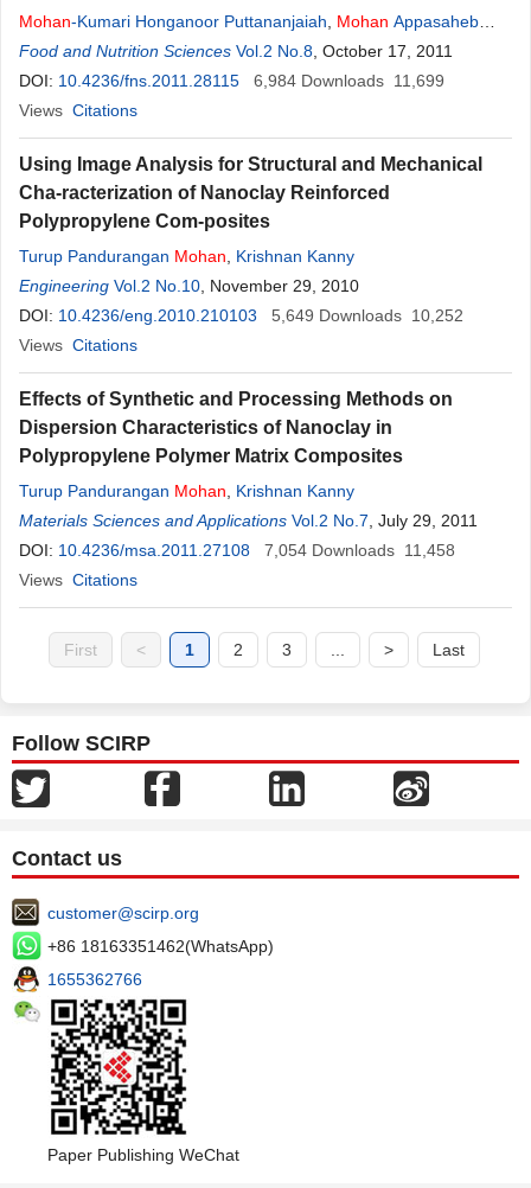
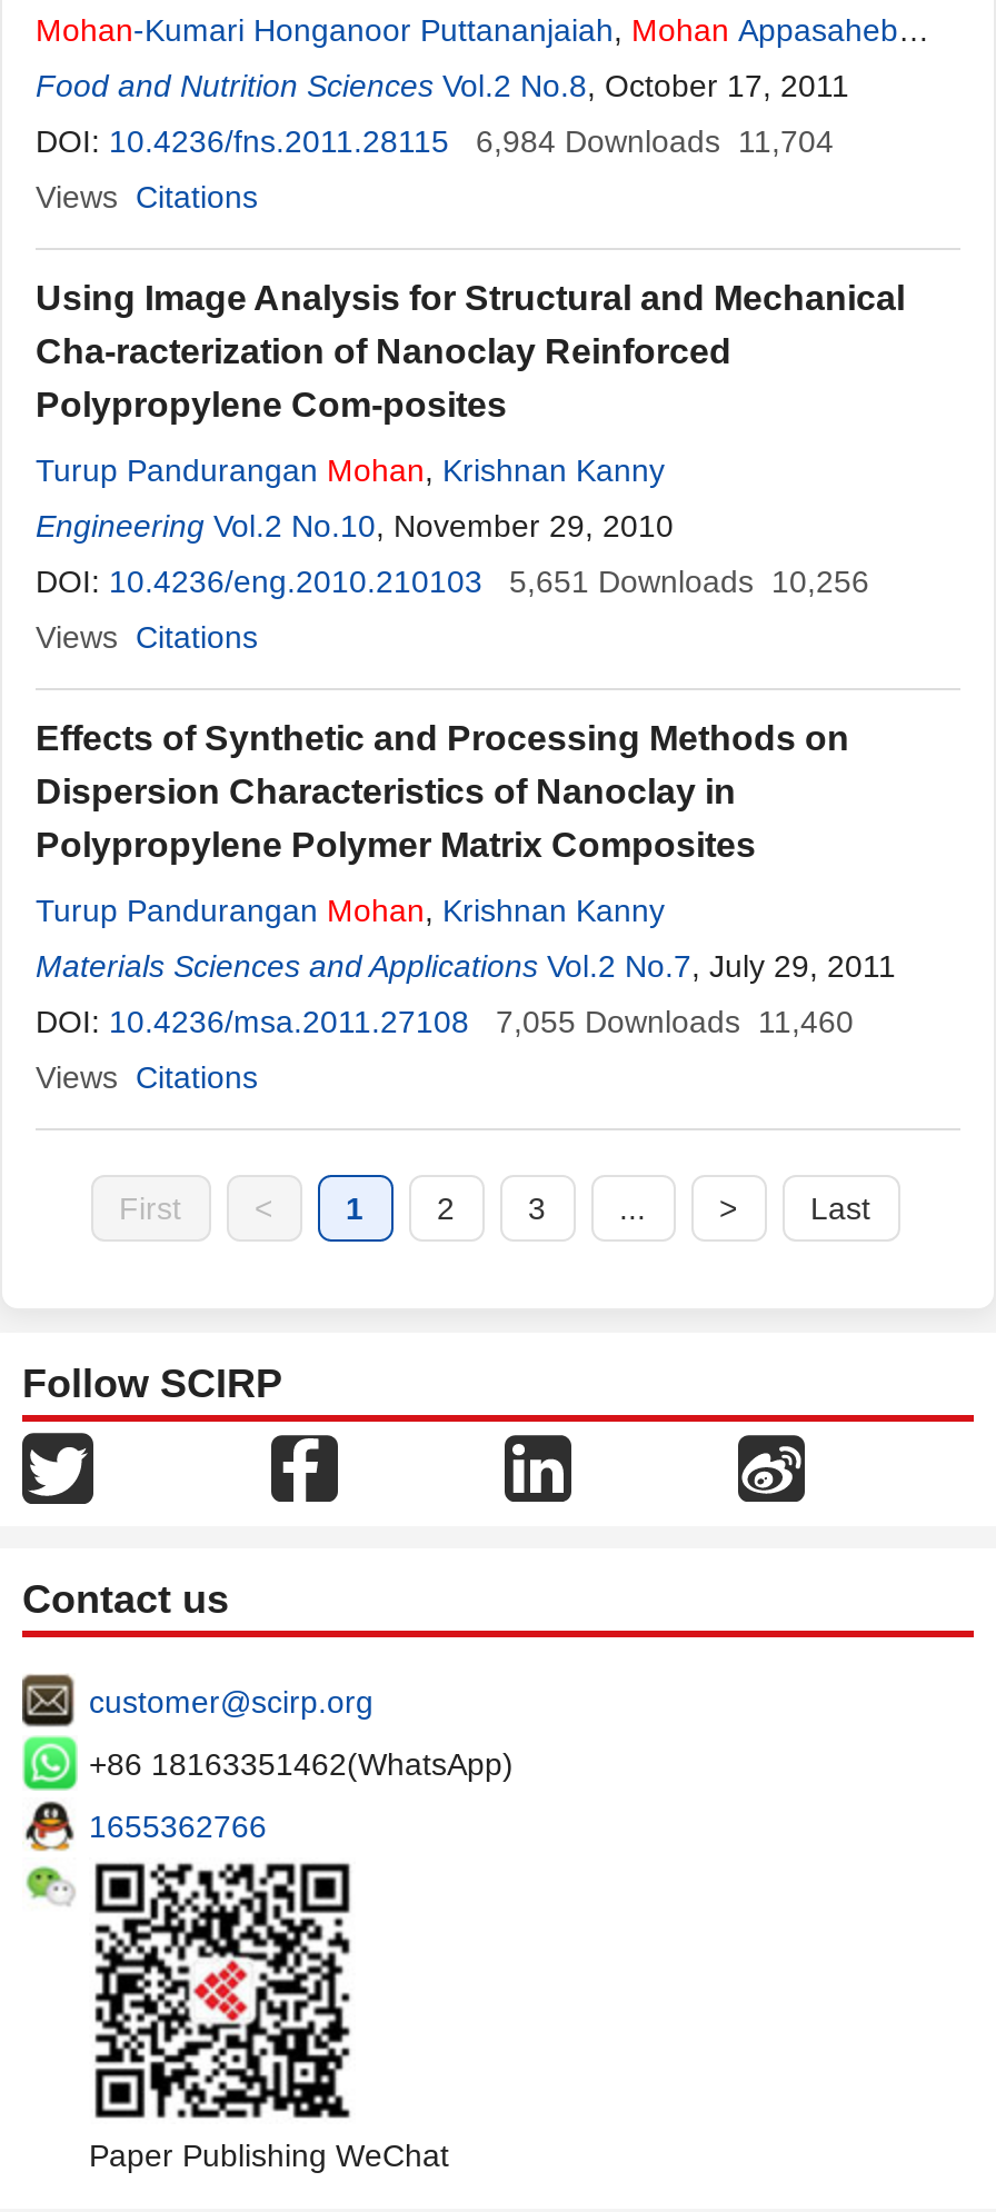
- DOI: 10.4236/fns.2011.28115 6,984 Downloads 11,699
+ DOI: 10.4236/fns.2011.28115 6,984 Downloads 11,704

- DOI: 10.4236/eng.2010.210103 5,649 Downloads 10,252
+ DOI: 10.4236/eng.2010.210103 5,651 Downloads 10,256

- DOI: 10.4236/msa.2011.27108 7,054 Downloads 11,458
+ DOI: 10.4236/msa.2011.27108 7,055 Downloads 11,460
